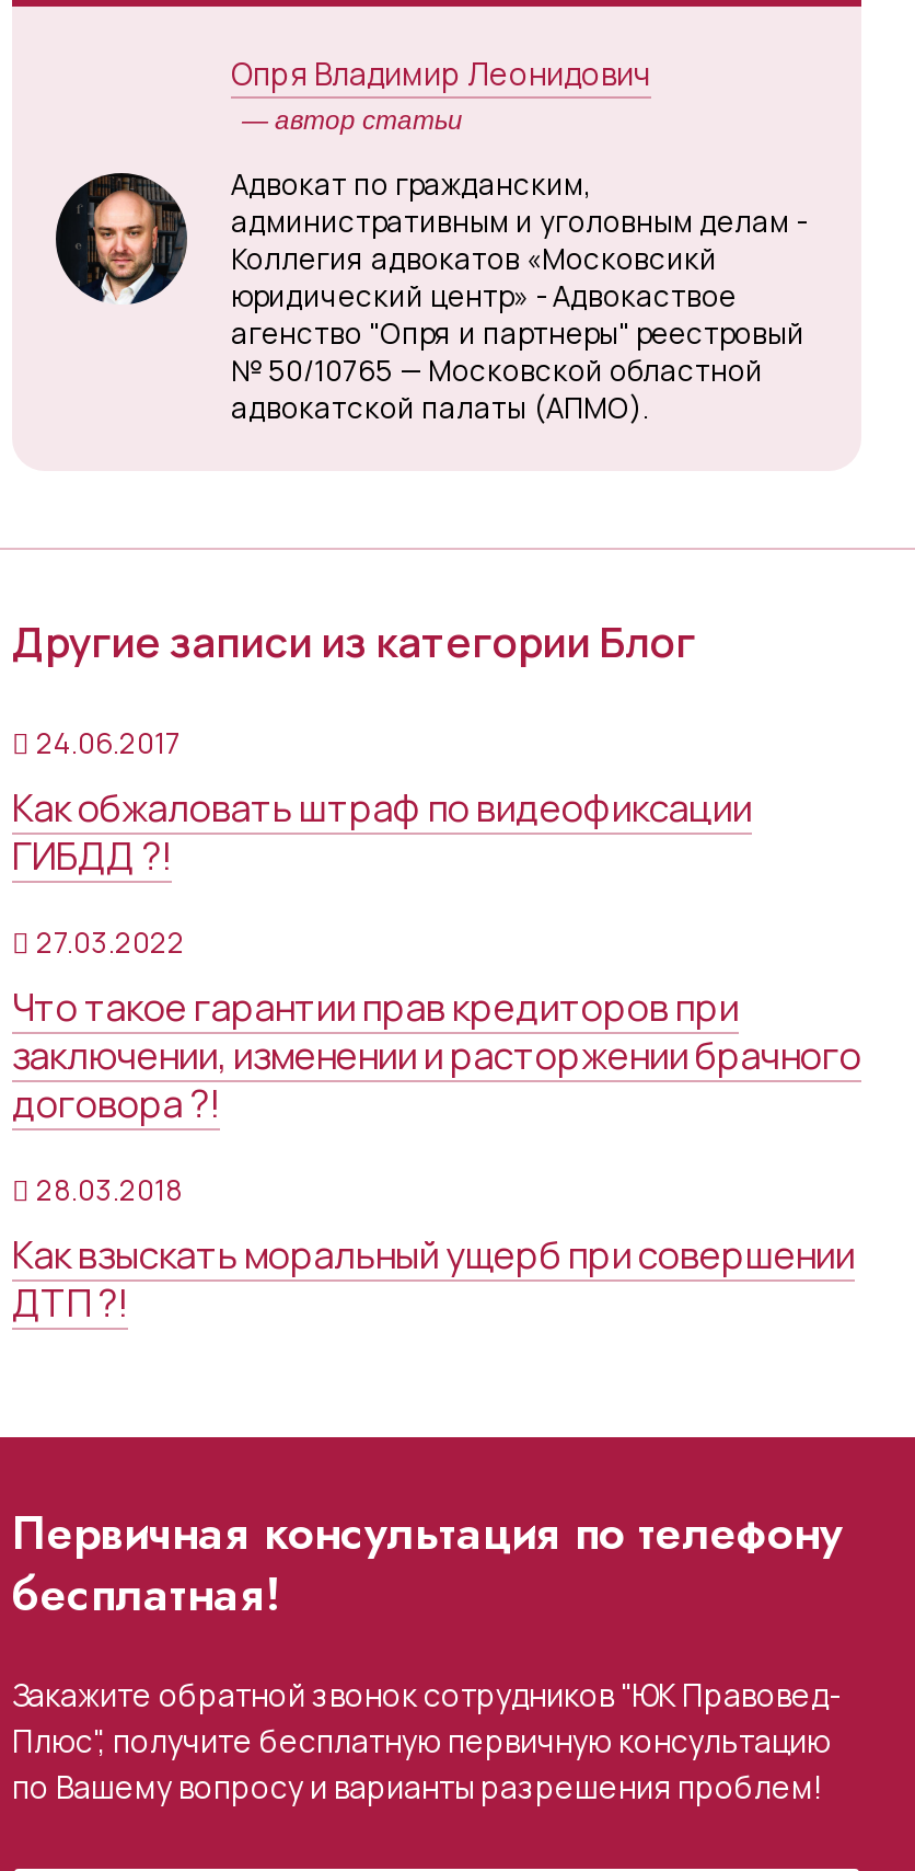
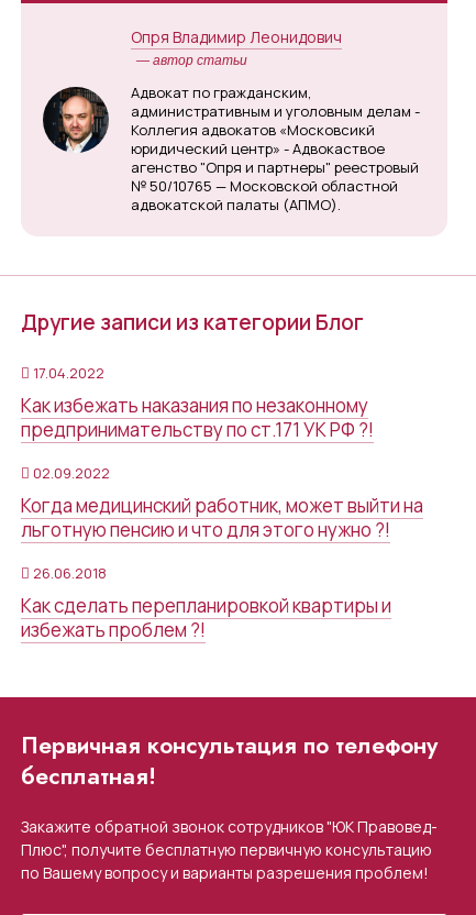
- 24.06.2017
- Как обжаловать штраф по видеофиксации
- ГИБДД ?!
+ 17.04.2022
+ Как избежать наказания по незаконному
+ предпринимательству по ст.171 УК РФ ?!

- 27.03.2022
- Что такое гарантии прав кредиторов при
- заключении, изменении и расторжении брачного
- договора ?!
+ 02.09.2022
+ Когда медицинский работник, может выйти на
+ льготную пенсию и что для этого нужно ?!

- 28.03.2018
- Как взыскать моральный ущерб при совершении
- ДТП ?!
+ 26.06.2018
+ Как сделать перепланировкой квартиры и
+ избежать проблем ?!
